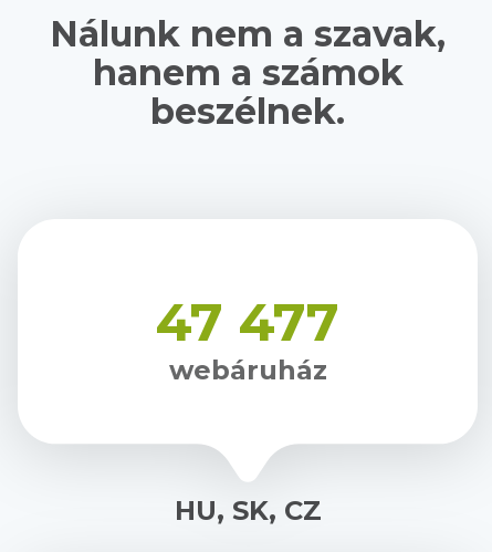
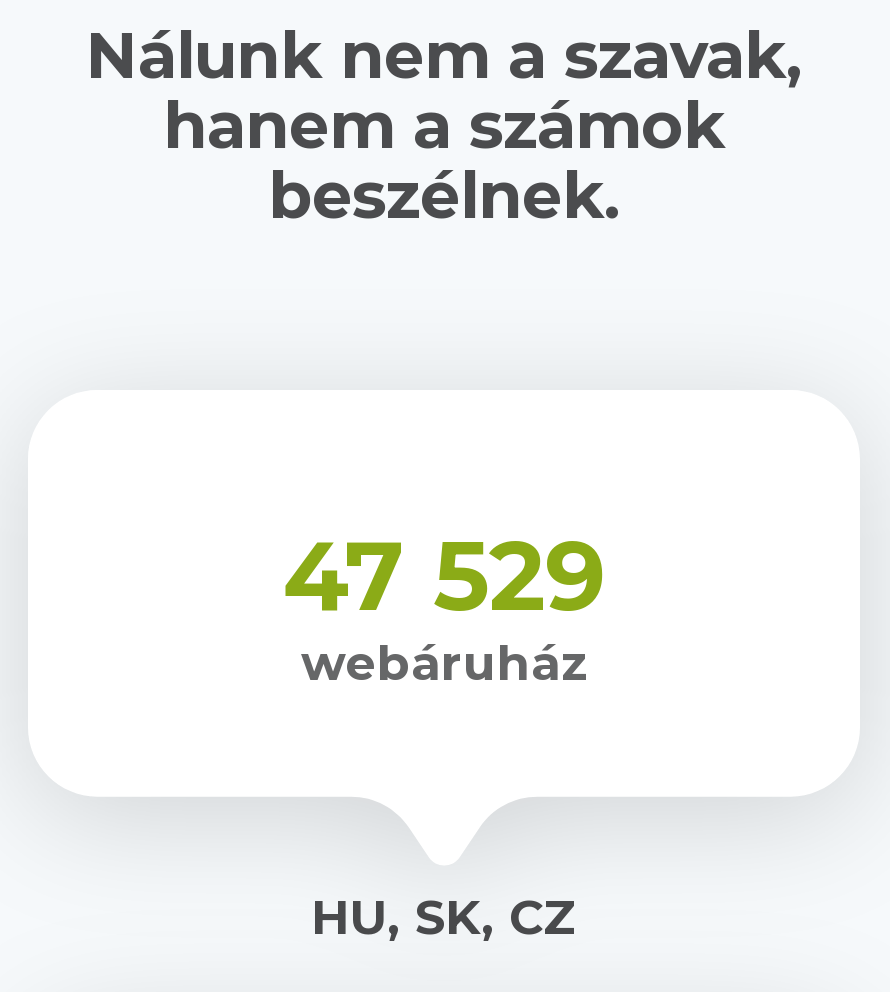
- 47 477
+ 47 529
